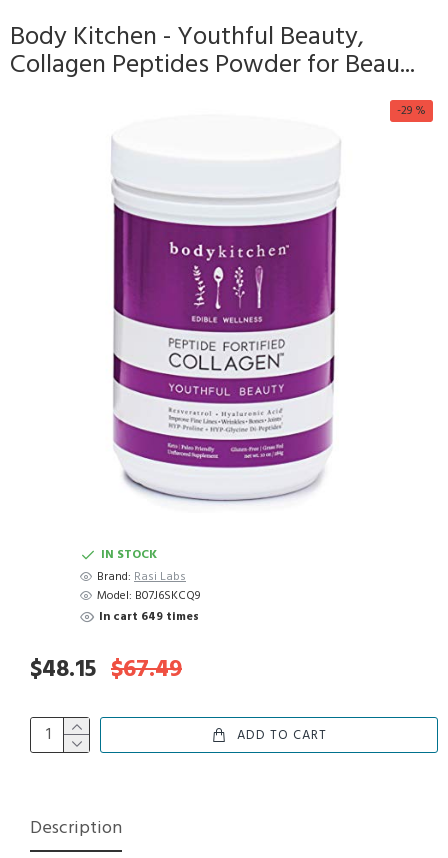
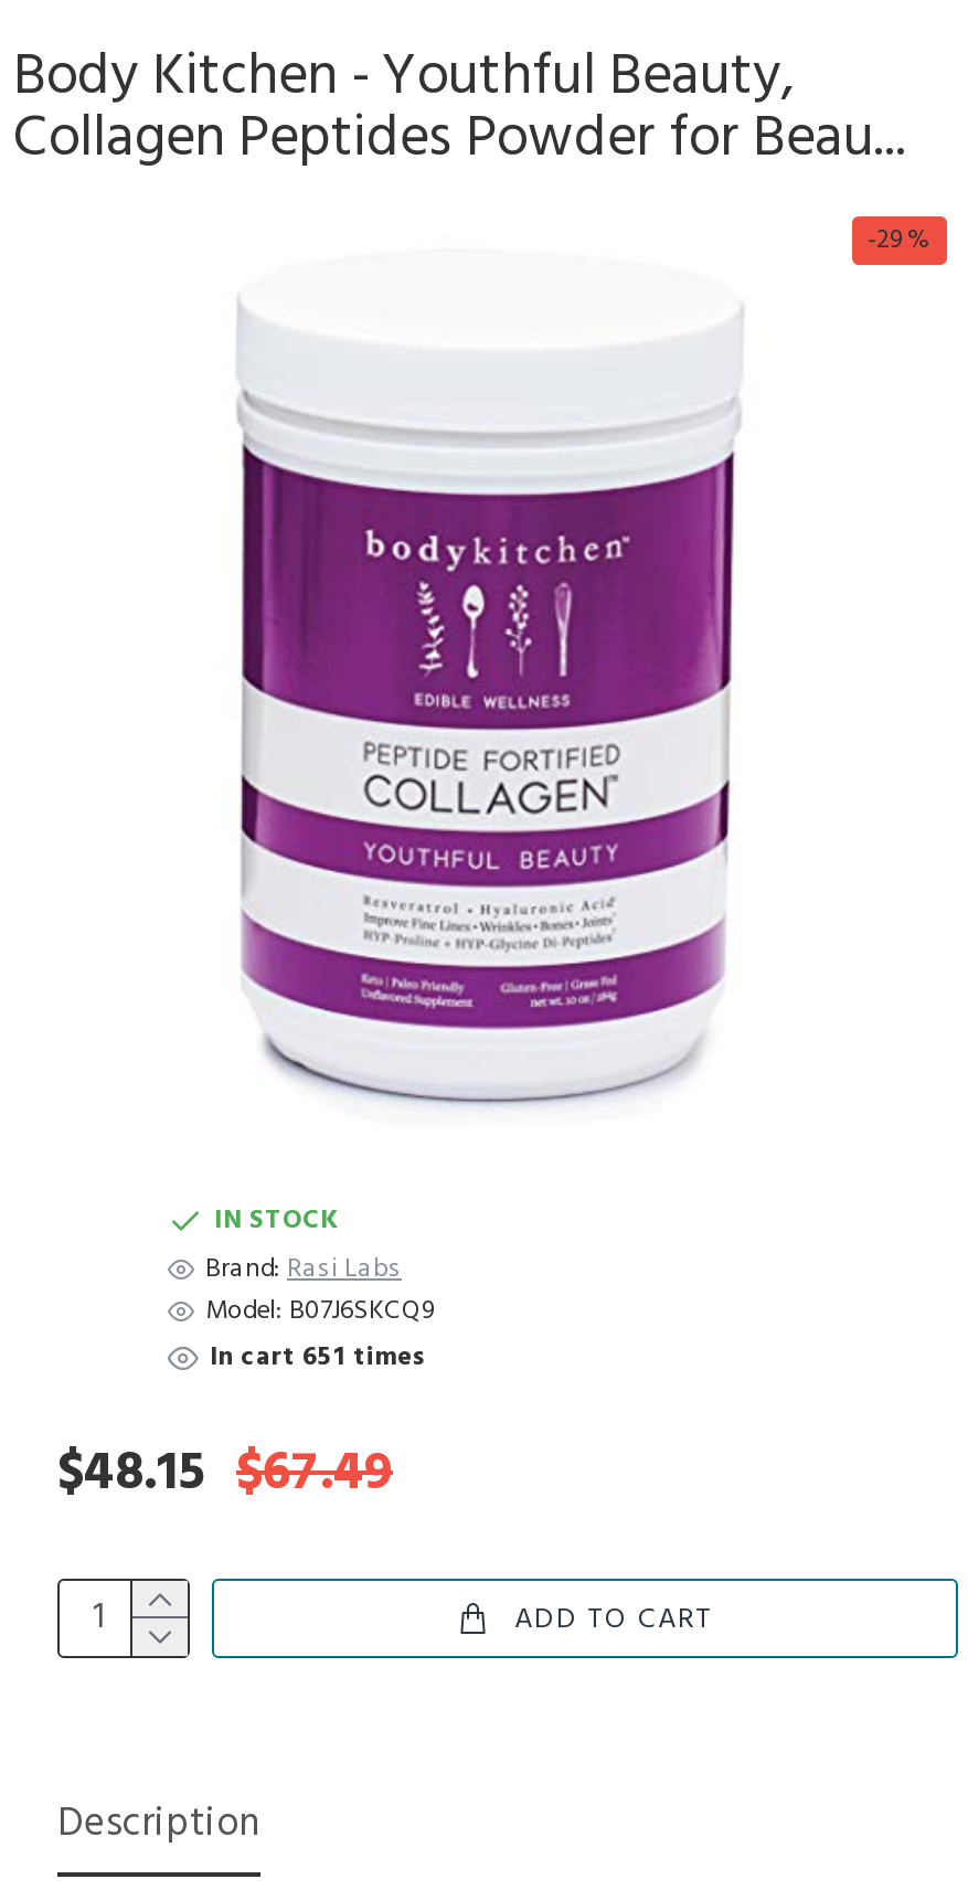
- In cart 649 times
+ In cart 651 times
